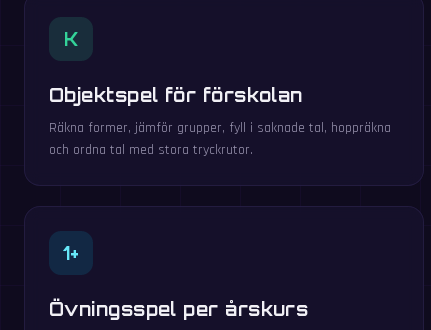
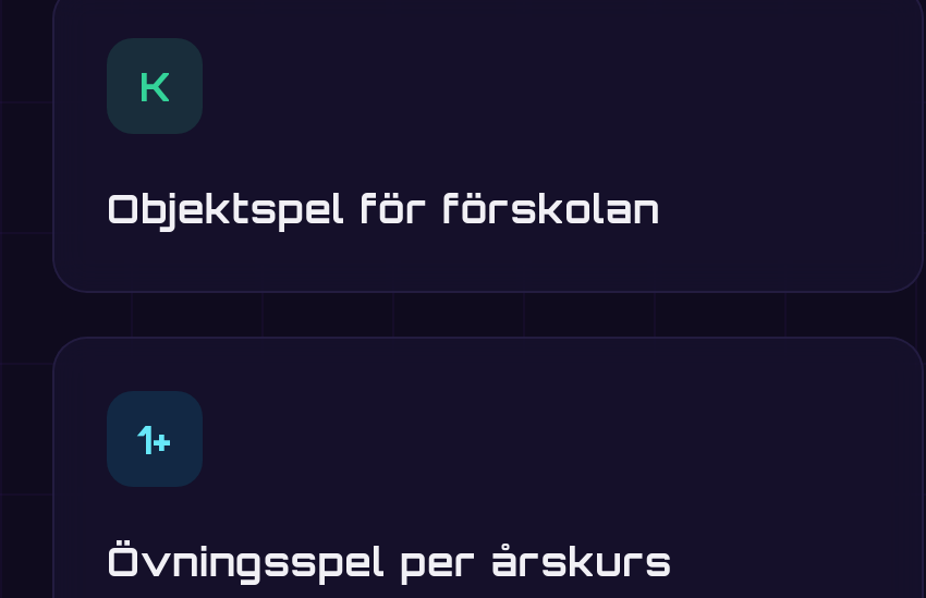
- Räkna former, jämför grupper, fyll i saknade tal, hoppräkna
- och ordna tal med stora tryckrutor.
